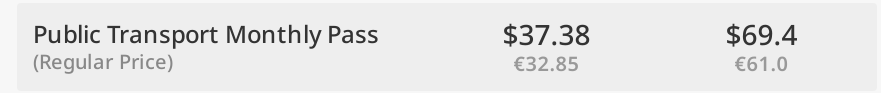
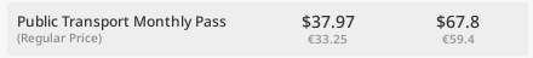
- $37.38
+ $37.97

- $69.4
+ $67.8

- €32.85
+ €33.25

- €61.0
+ €59.4
